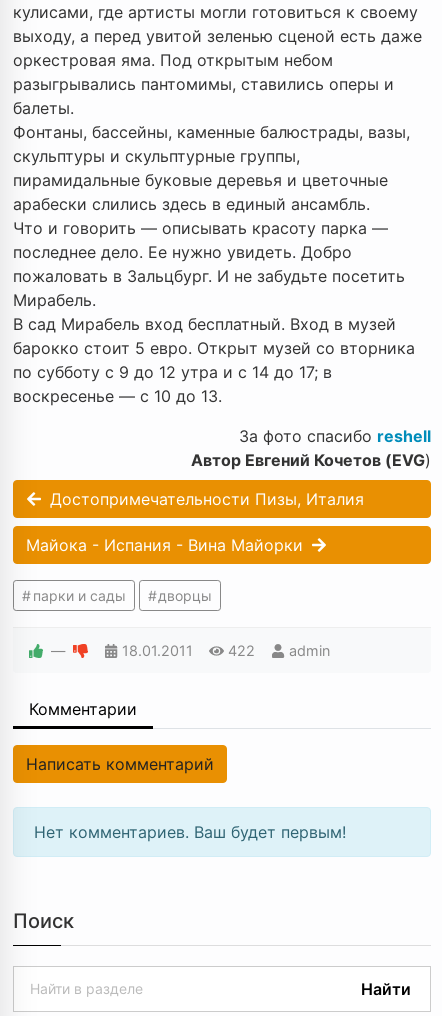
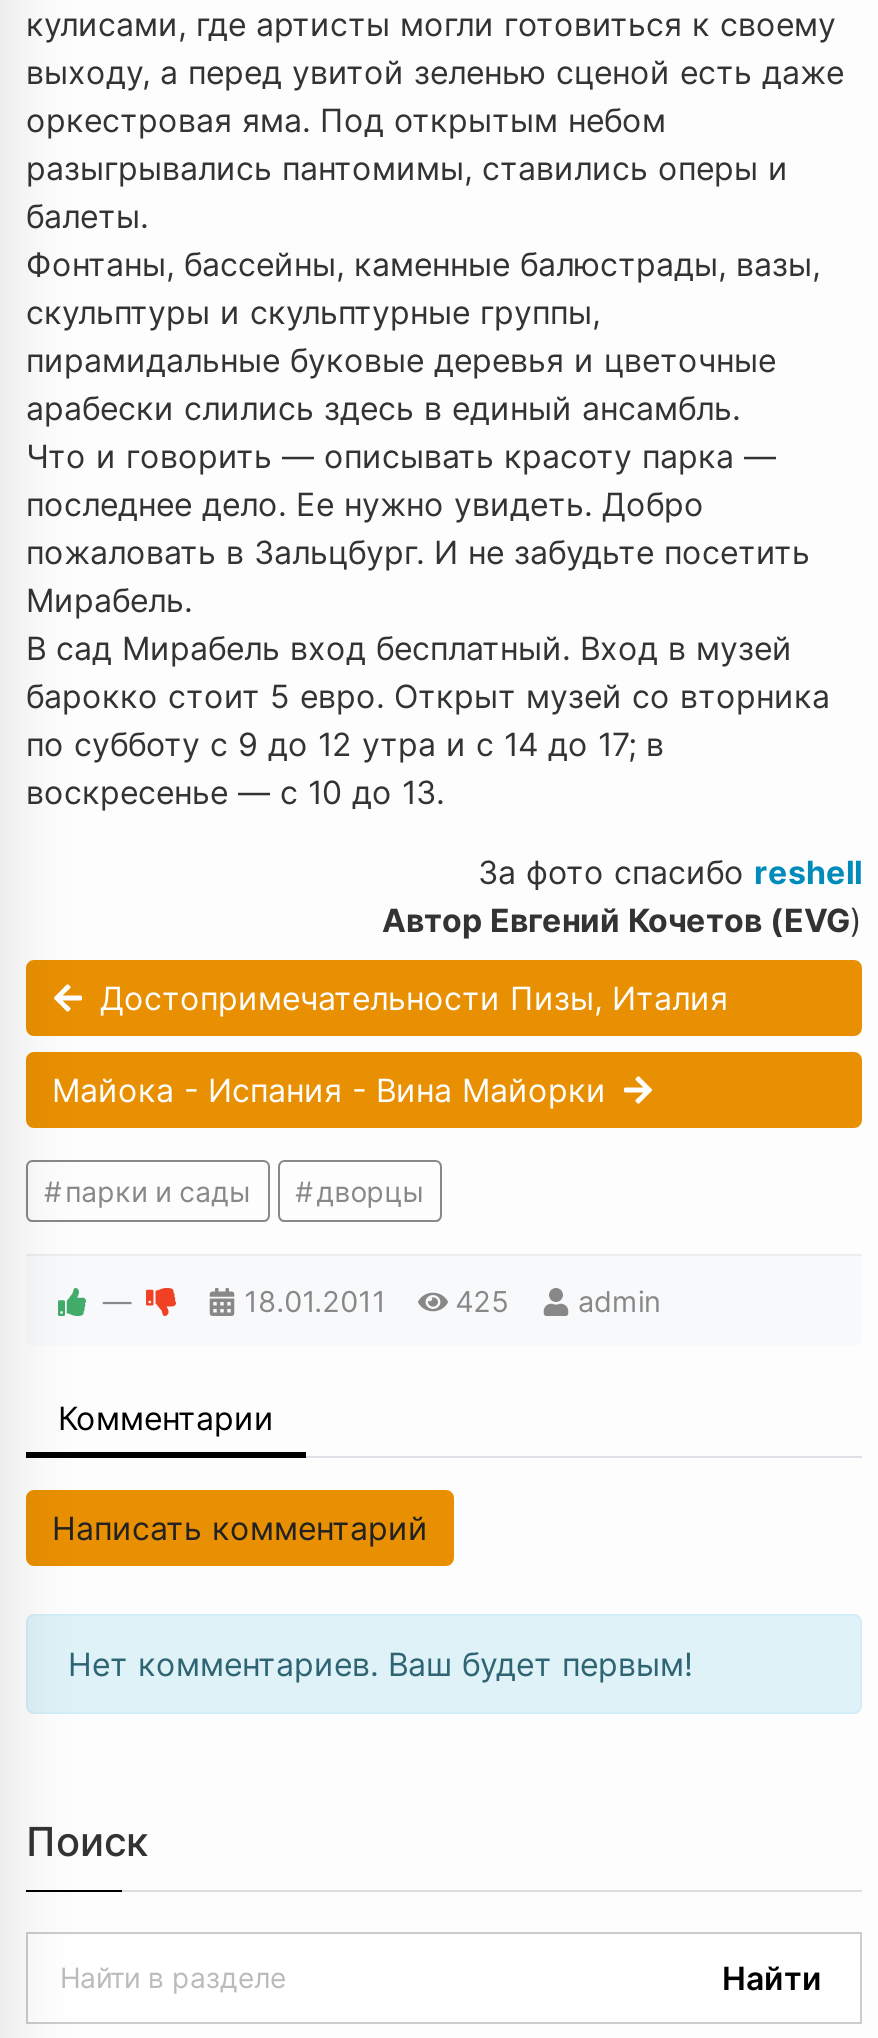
- 18.01.2011 422
+ 18.01.2011 425
